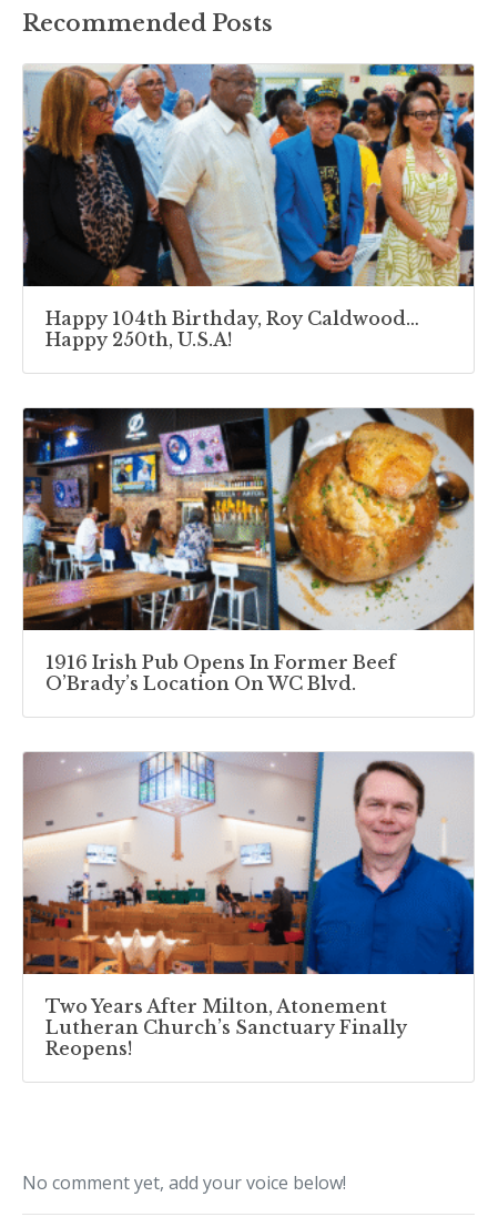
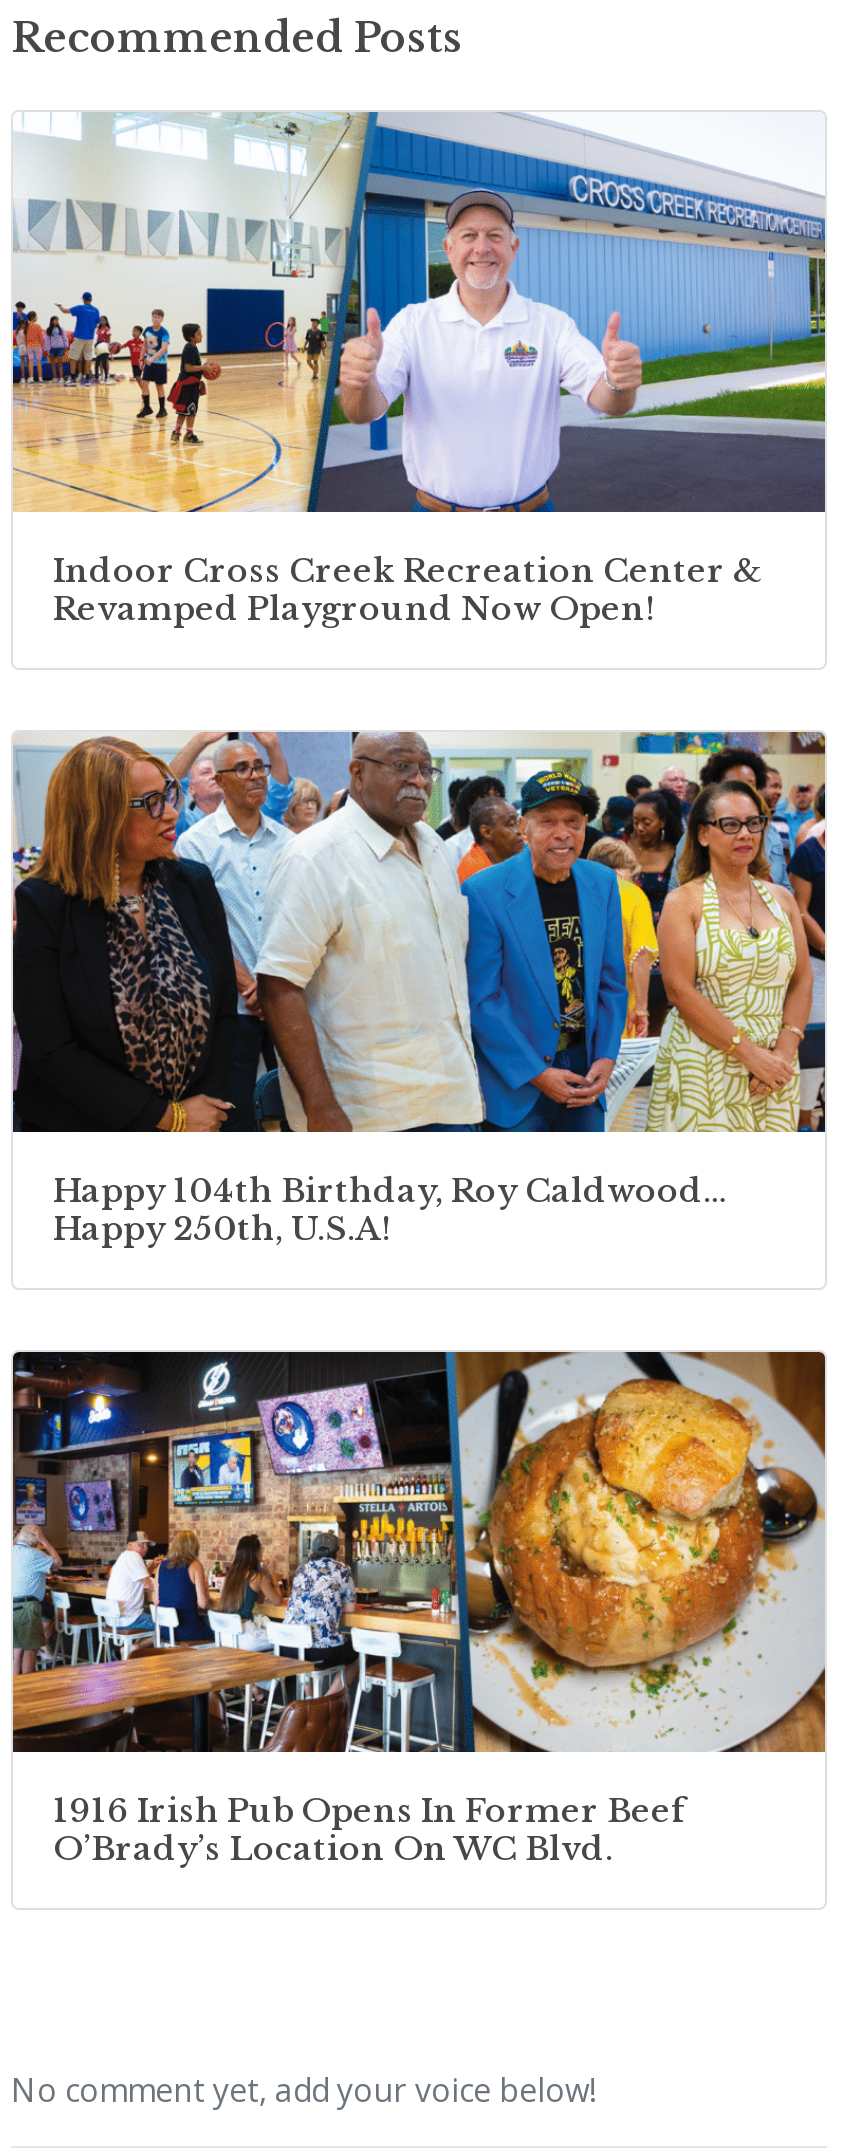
+ [image]
+ Indoor Cross Creek Recreation Center &
+ Revamped Playground Now Open!

moved down: [image] | Happy 104th Birthday, Roy Caldwood… | Happy 250th, U.S.A! | 1916 Irish Pub Opens In Former Beef | O’Brady’s Location On WC Blvd.

- [image]
- Two Years After Milton, Atonement
- Lutheran Church’s Sanctuary Finally
- Reopens!
